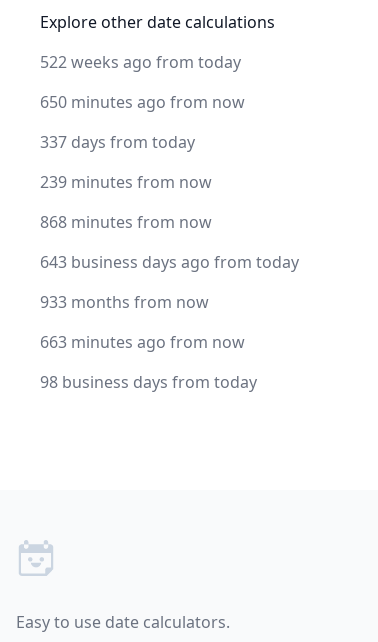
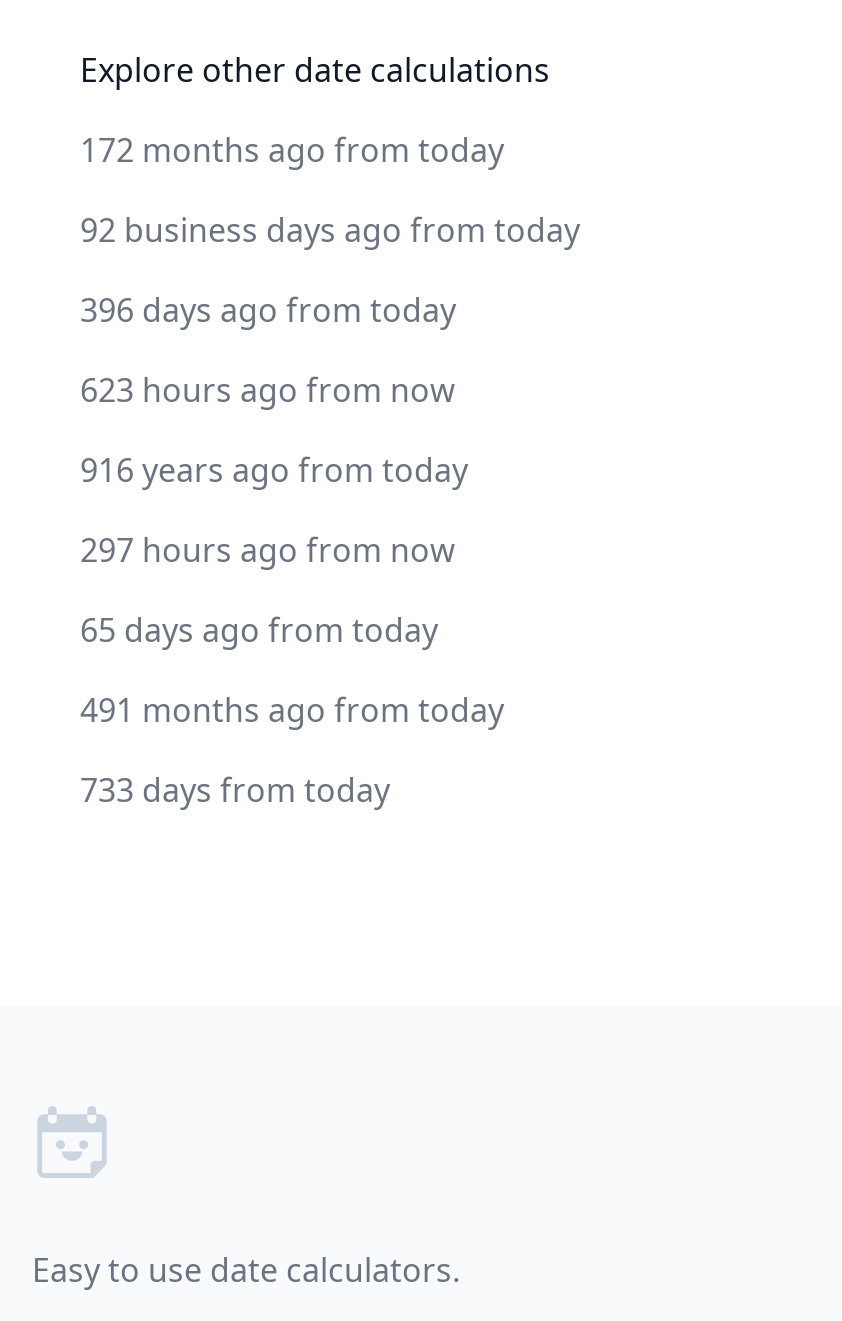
- 522 weeks ago from today
+ 172 months ago from today

- 650 minutes ago from now
+ 92 business days ago from today

- 337 days from today
+ 396 days ago from today

- 239 minutes from now
+ 623 hours ago from now

- 868 minutes from now
+ 916 years ago from today

- 643 business days ago from today
+ 297 hours ago from now

- 933 months from now
+ 65 days ago from today

- 663 minutes ago from now
+ 491 months ago from today

- 98 business days from today
+ 733 days from today
